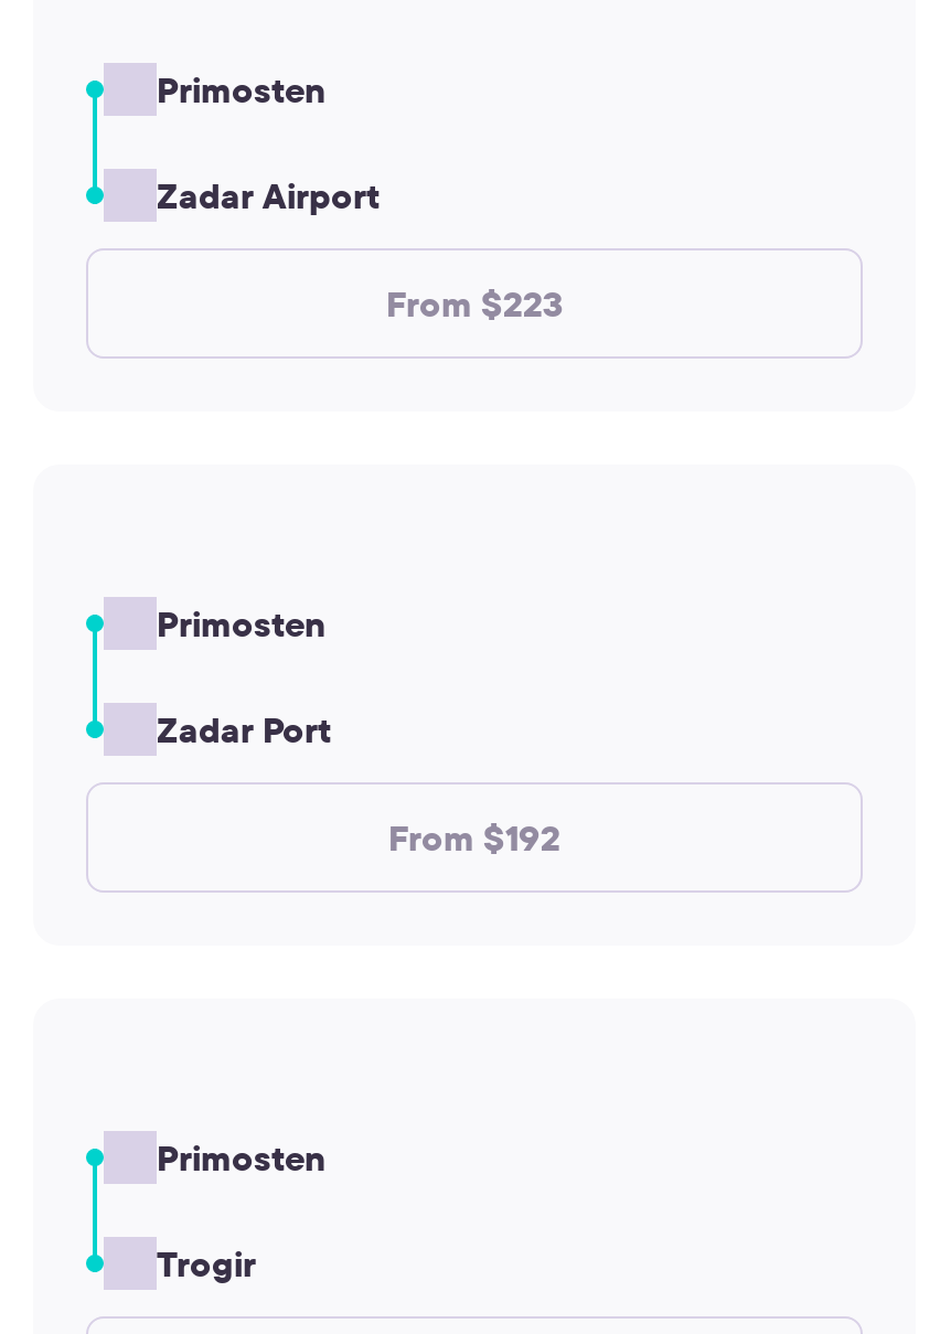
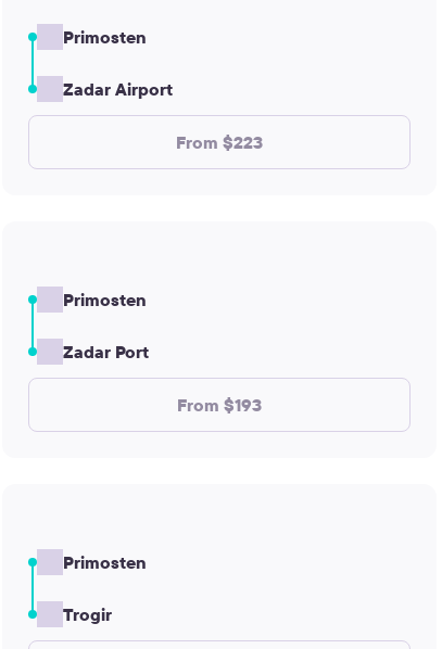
- From $192
+ From $193
